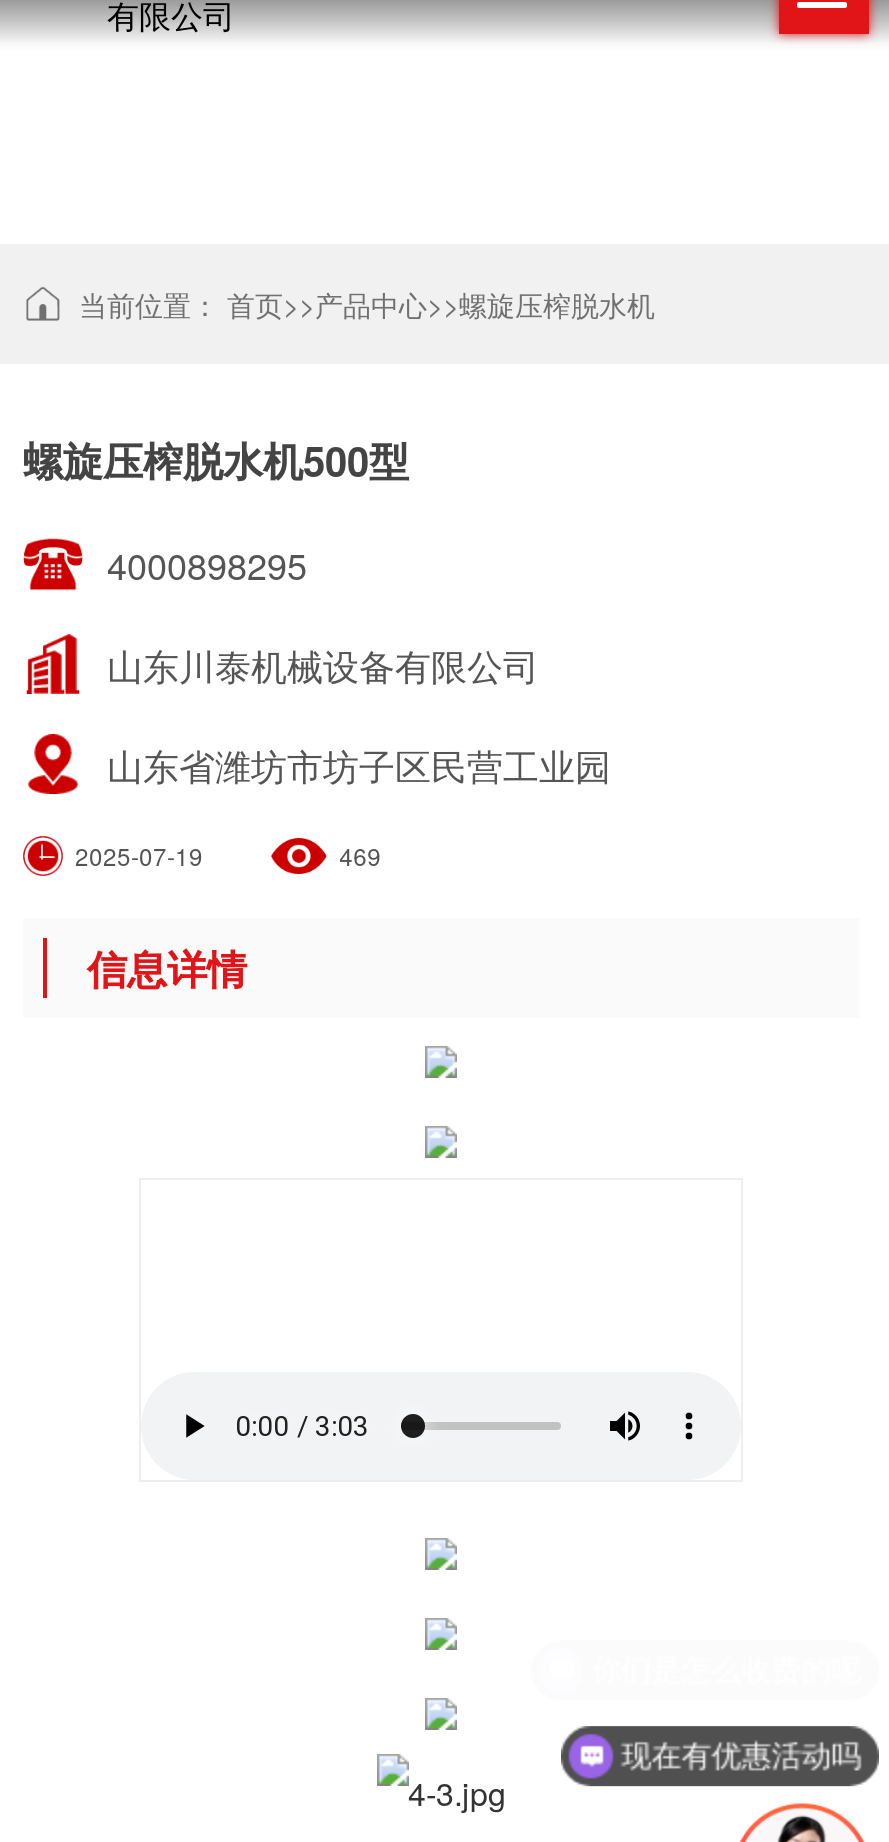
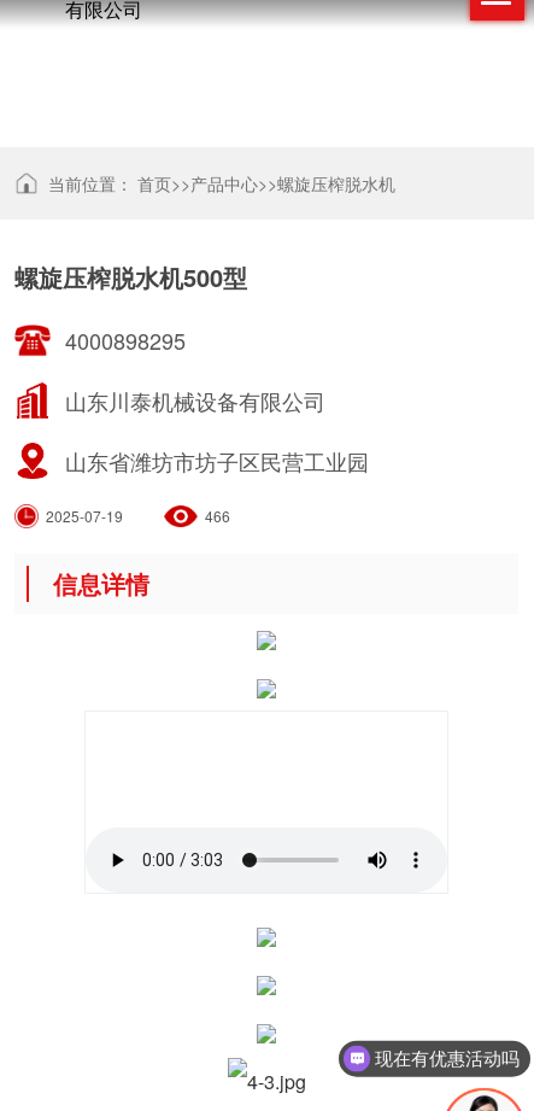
- 469
+ 466
